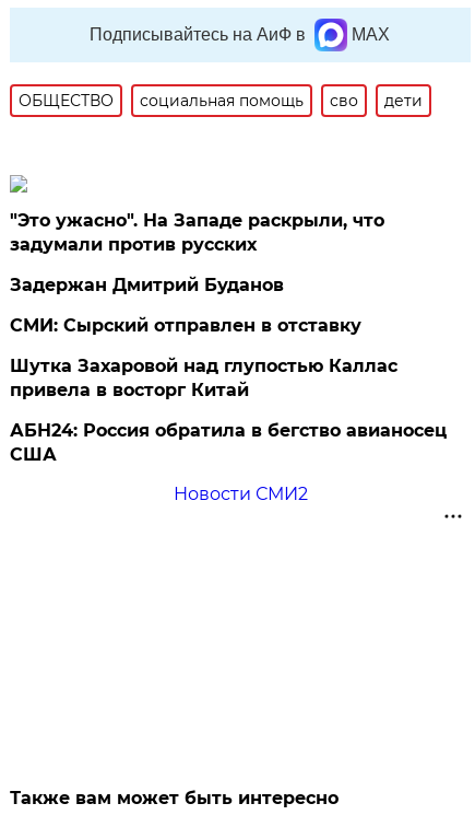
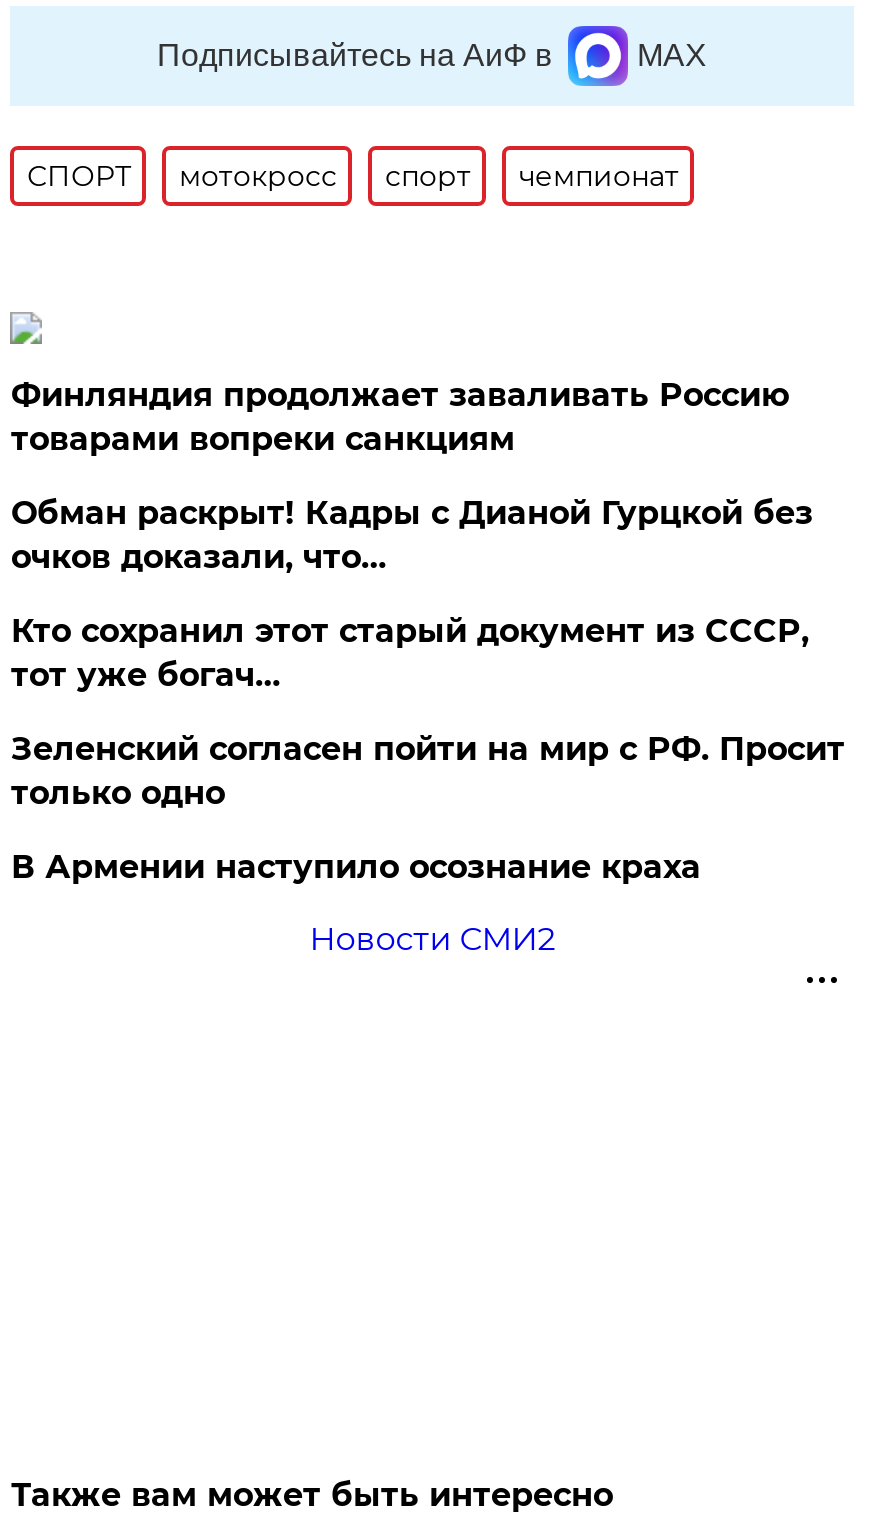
- ОБЩЕСТВО
- социальная помощь
- сво
- дети
+ СПОРТ
+ мотокросс
+ спорт
+ чемпионат

- "Это ужасно". На Западе раскрыли, что
- задумали против русских
+ Финляндия продолжает заваливать Россию
+ товарами вопреки санкциям

- Задержан Дмитрий Буданов
+ Обман раскрыт! Кадры с Дианой Гурцкой без
+ очков доказали, что…

- СМИ: Сырский отправлен в отставку
+ Кто сохранил этот старый документ из СССР,
+ тот уже богач…

- Шутка Захаровой над глупостью Каллас
- привела в восторг Китай
+ Зеленский согласен пойти на мир с РФ. Просит
+ только одно

- АБН24: Россия обратила в бегство авианосец
- США
+ В Армении наступило осознание краха
